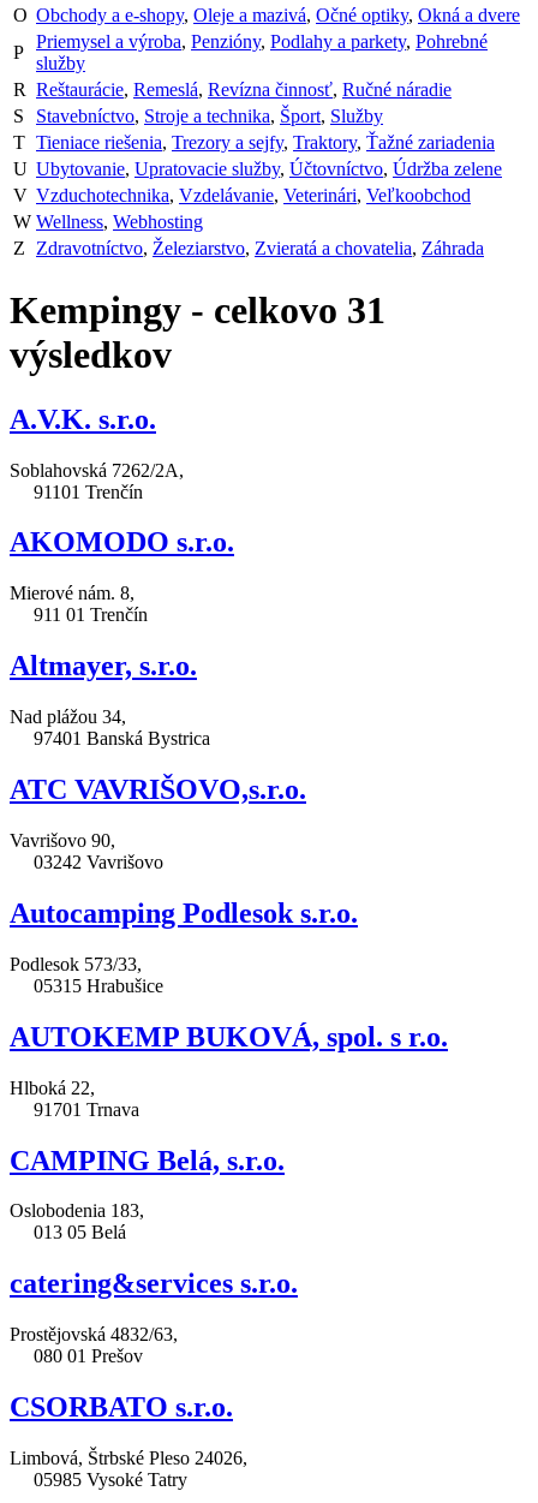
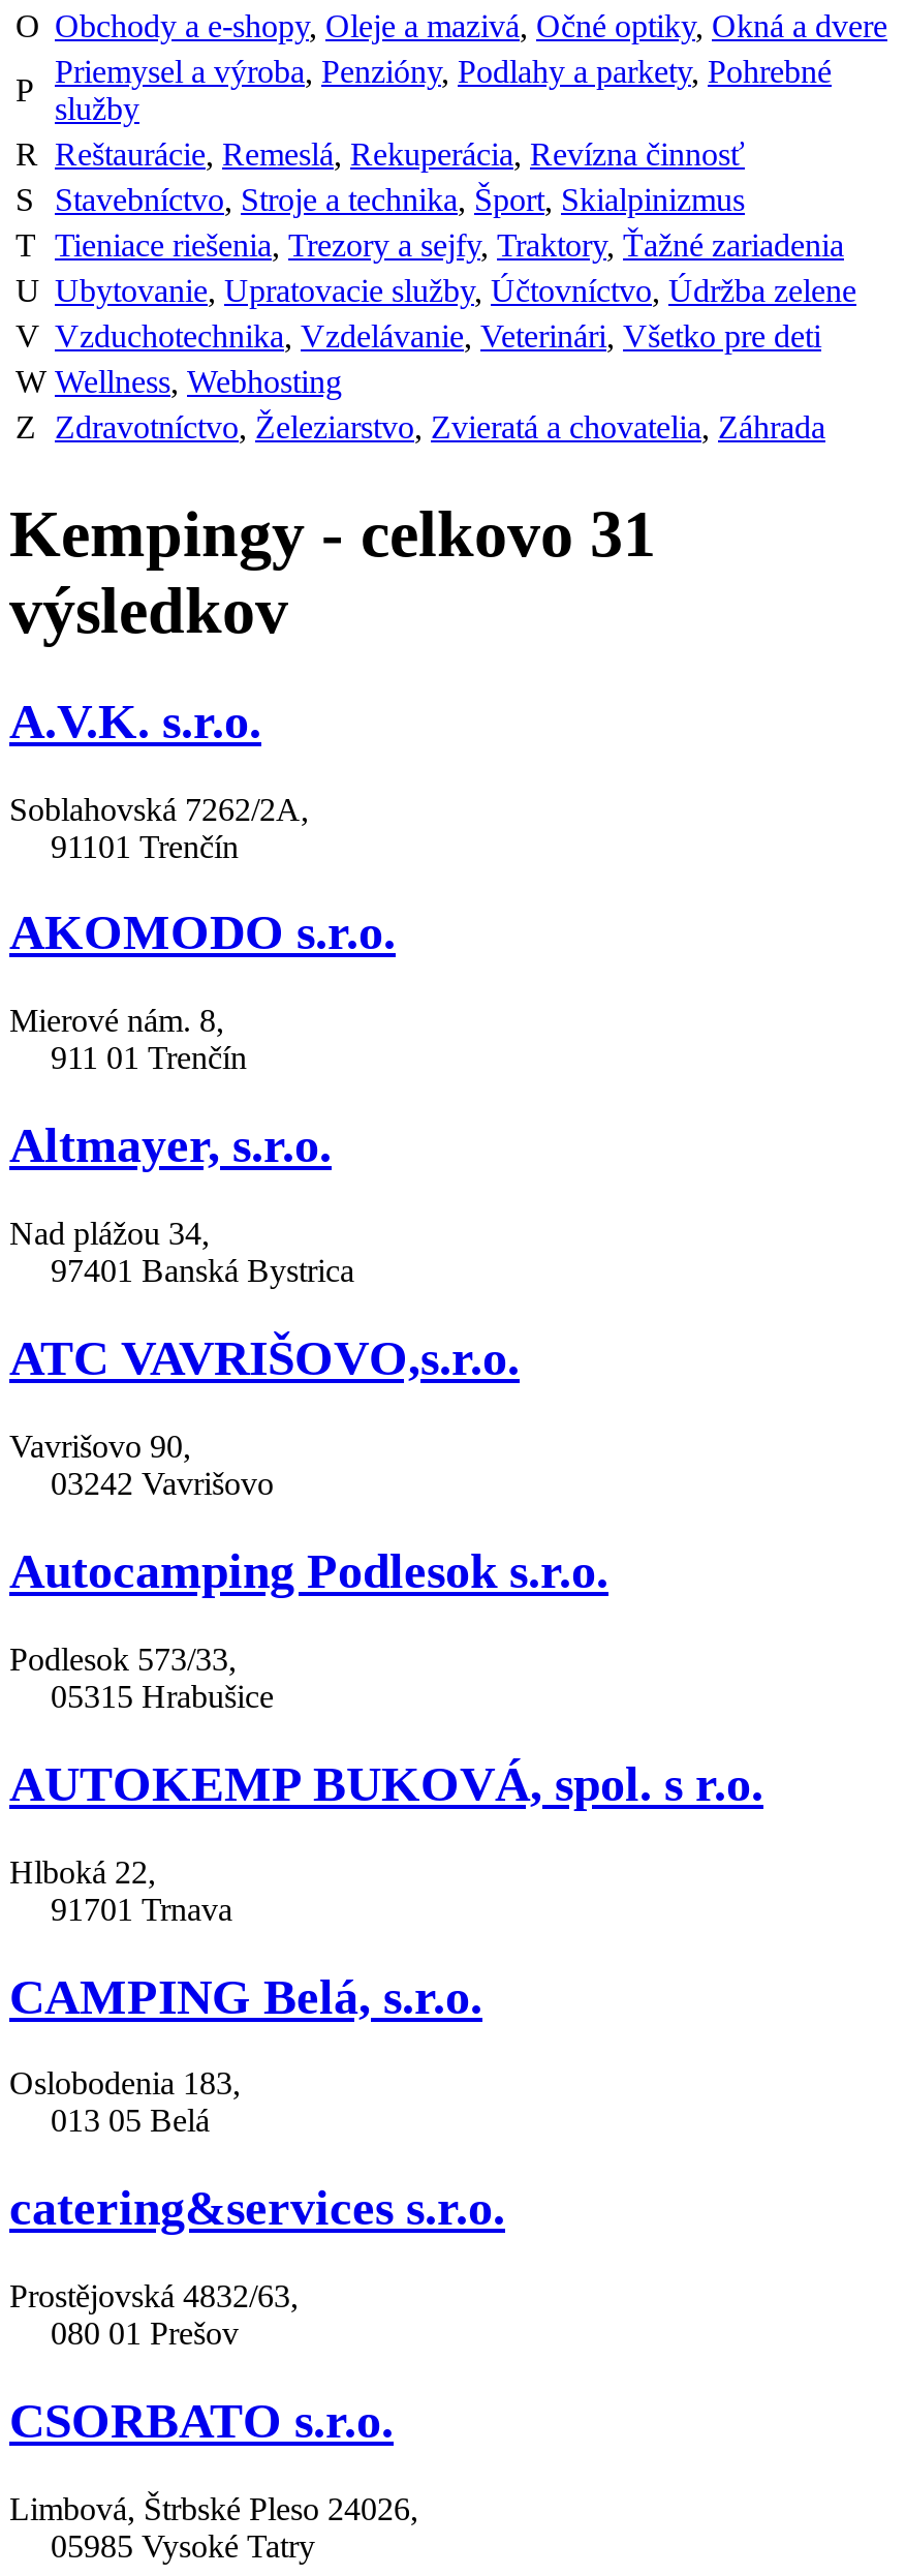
- R Reštaurácie, Remeslá, Revízna činnosť, Ručné náradie
- S Stavebníctvo, Stroje a technika, Šport, Služby
+ R Reštaurácie, Remeslá, Rekuperácia, Revízna činnosť
+ S Stavebníctvo, Stroje a technika, Šport, Skialpinizmus

- V Vzduchotechnika, Vzdelávanie, Veterinári, Veľkoobchod
+ V Vzduchotechnika, Vzdelávanie, Veterinári, Všetko pre deti
